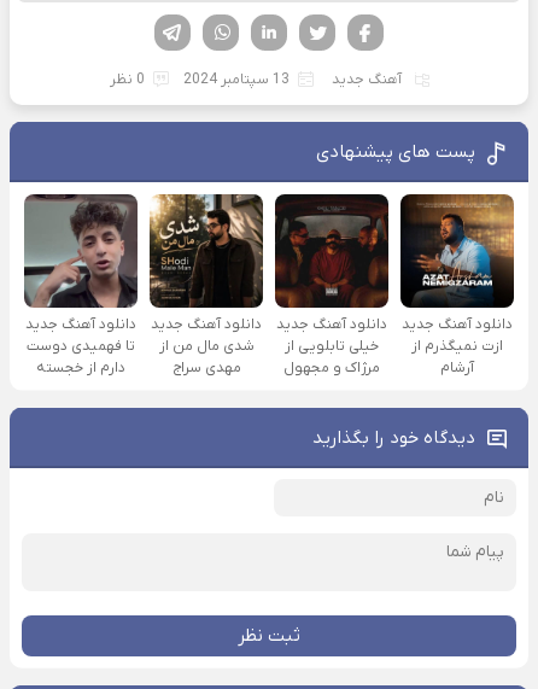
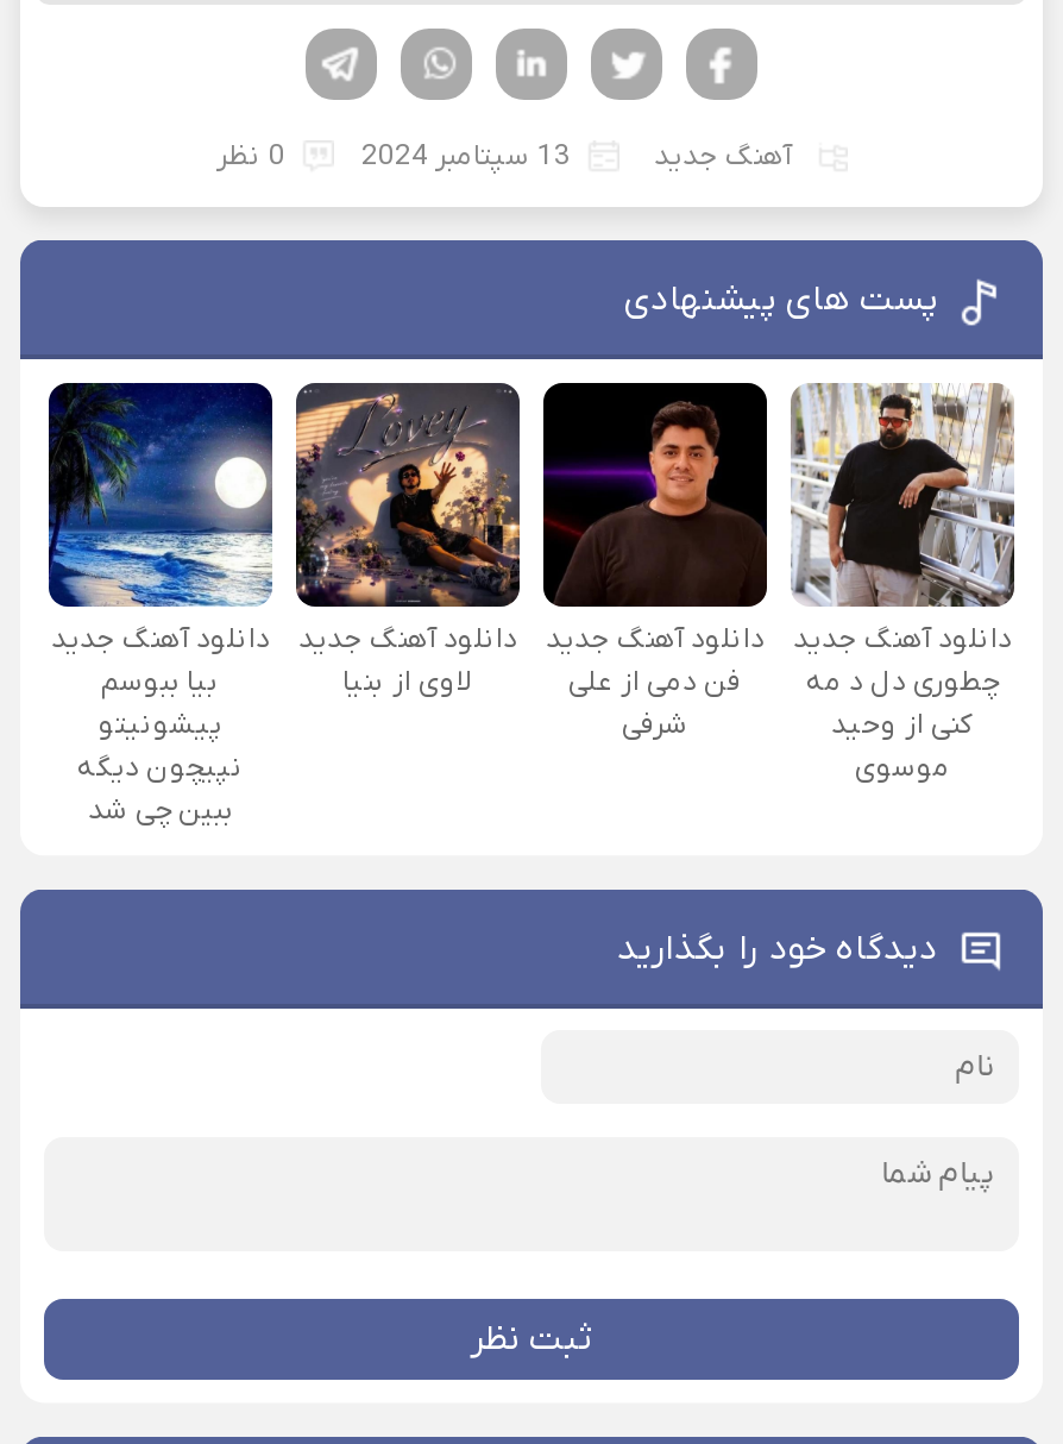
- [image]
- تا فهمیدی دوست
- دارم از خجسته
+ [image]
+ بیا ببوسم
+ پیشونیتو
+ نپیچون دیگه
+ ببین چی شد

- [image]
- شدی مال من از
- مهدی سراج
+ [image]
+ لاوی از بنیا

- [image]
- خیلی تابلویی از
- مرژاک و مجهول
+ [image]
+ فن دمی از علی
+ شرفی

- [image]
- ازت نمیگذرم از
- آرشام
+ [image]
+ چطوری دل د مه
+ کنی از وحید
+ موسوی
